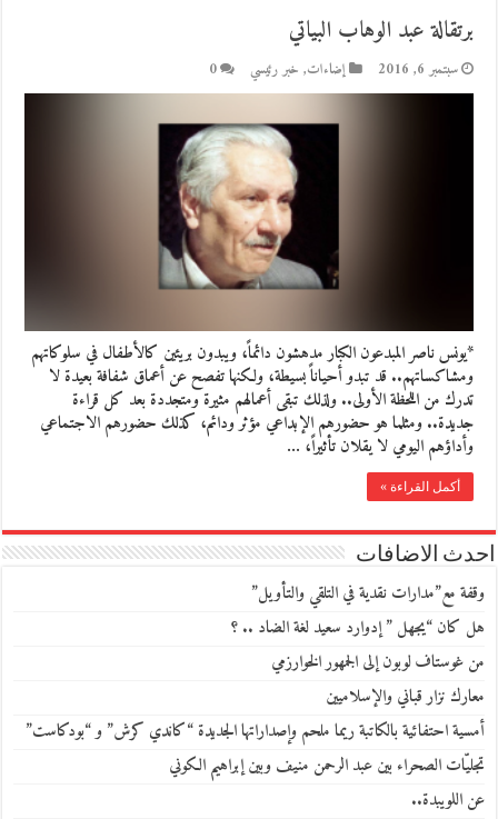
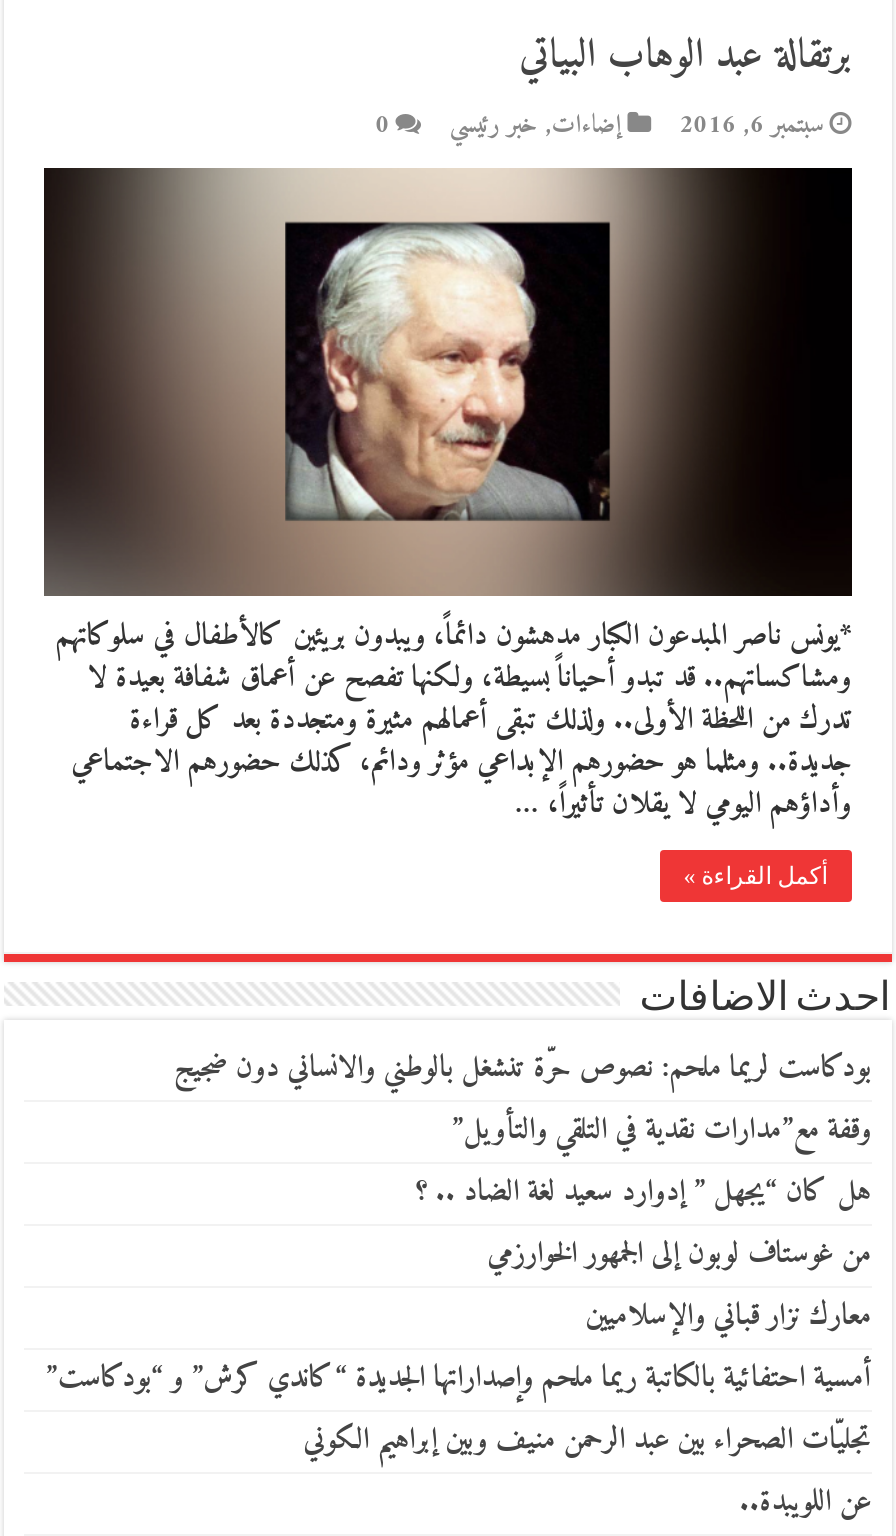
+ بودكاست لريما ملحم: نصوص حرّة تنشغل بالوطني والانساني دون ضجيج
